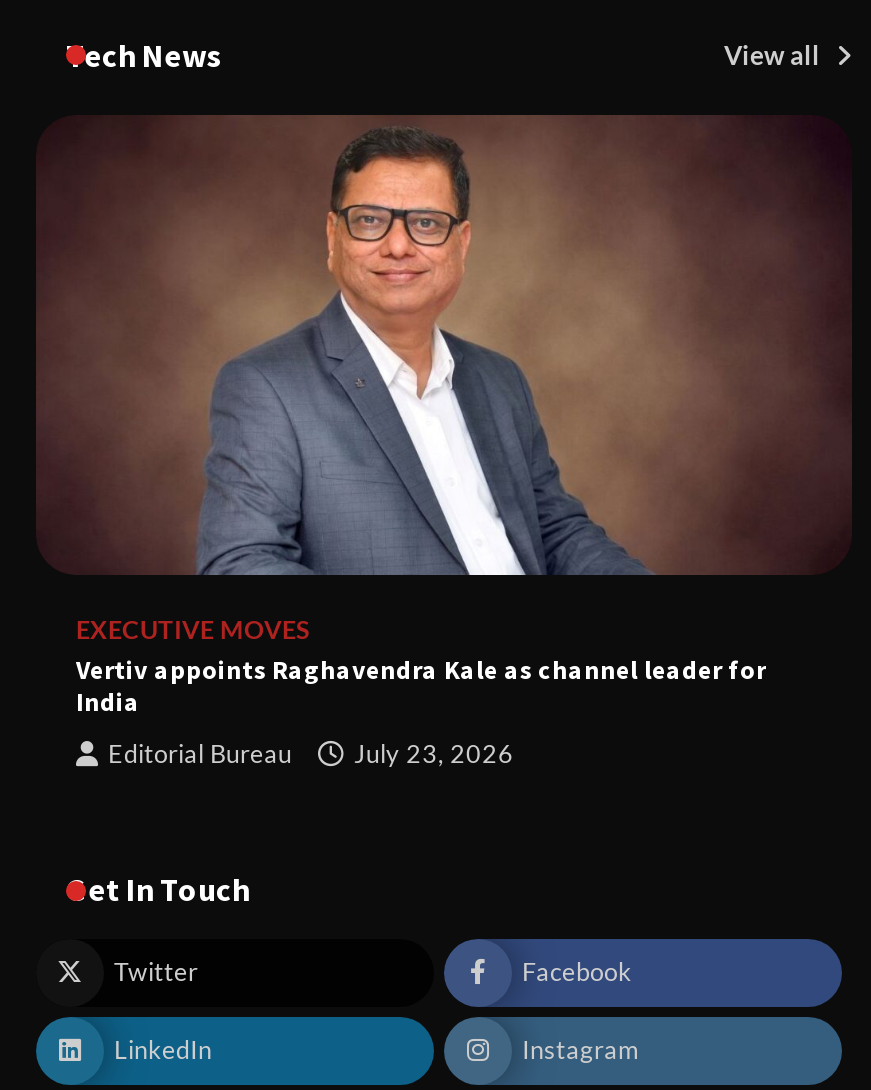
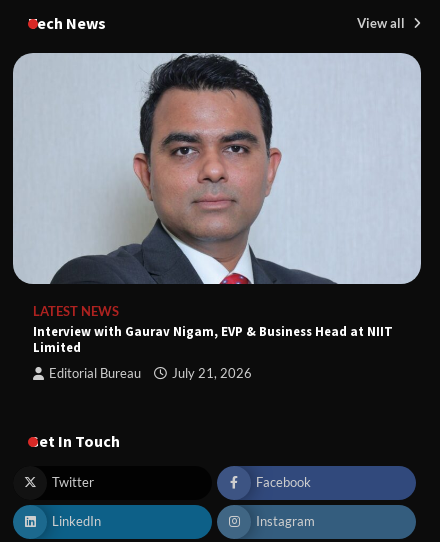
- [image]
- EXECUTIVE MOVES
- Vertiv appoints Raghavendra Kale as channel leader for
- India
+ [image]
+ LATEST NEWS
+ Interview with Gaurav Nigam, EVP & Business Head at NIIT
+ Limited

- July 23, 2026
+ July 21, 2026
